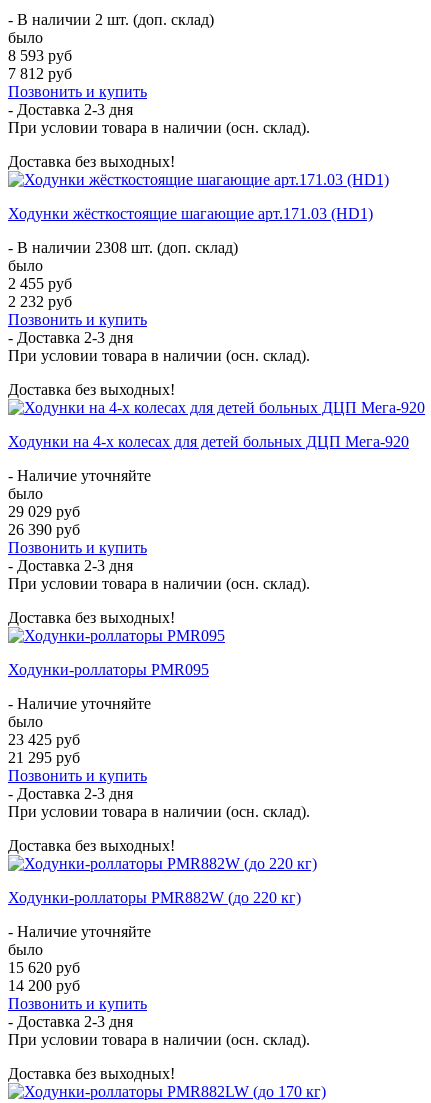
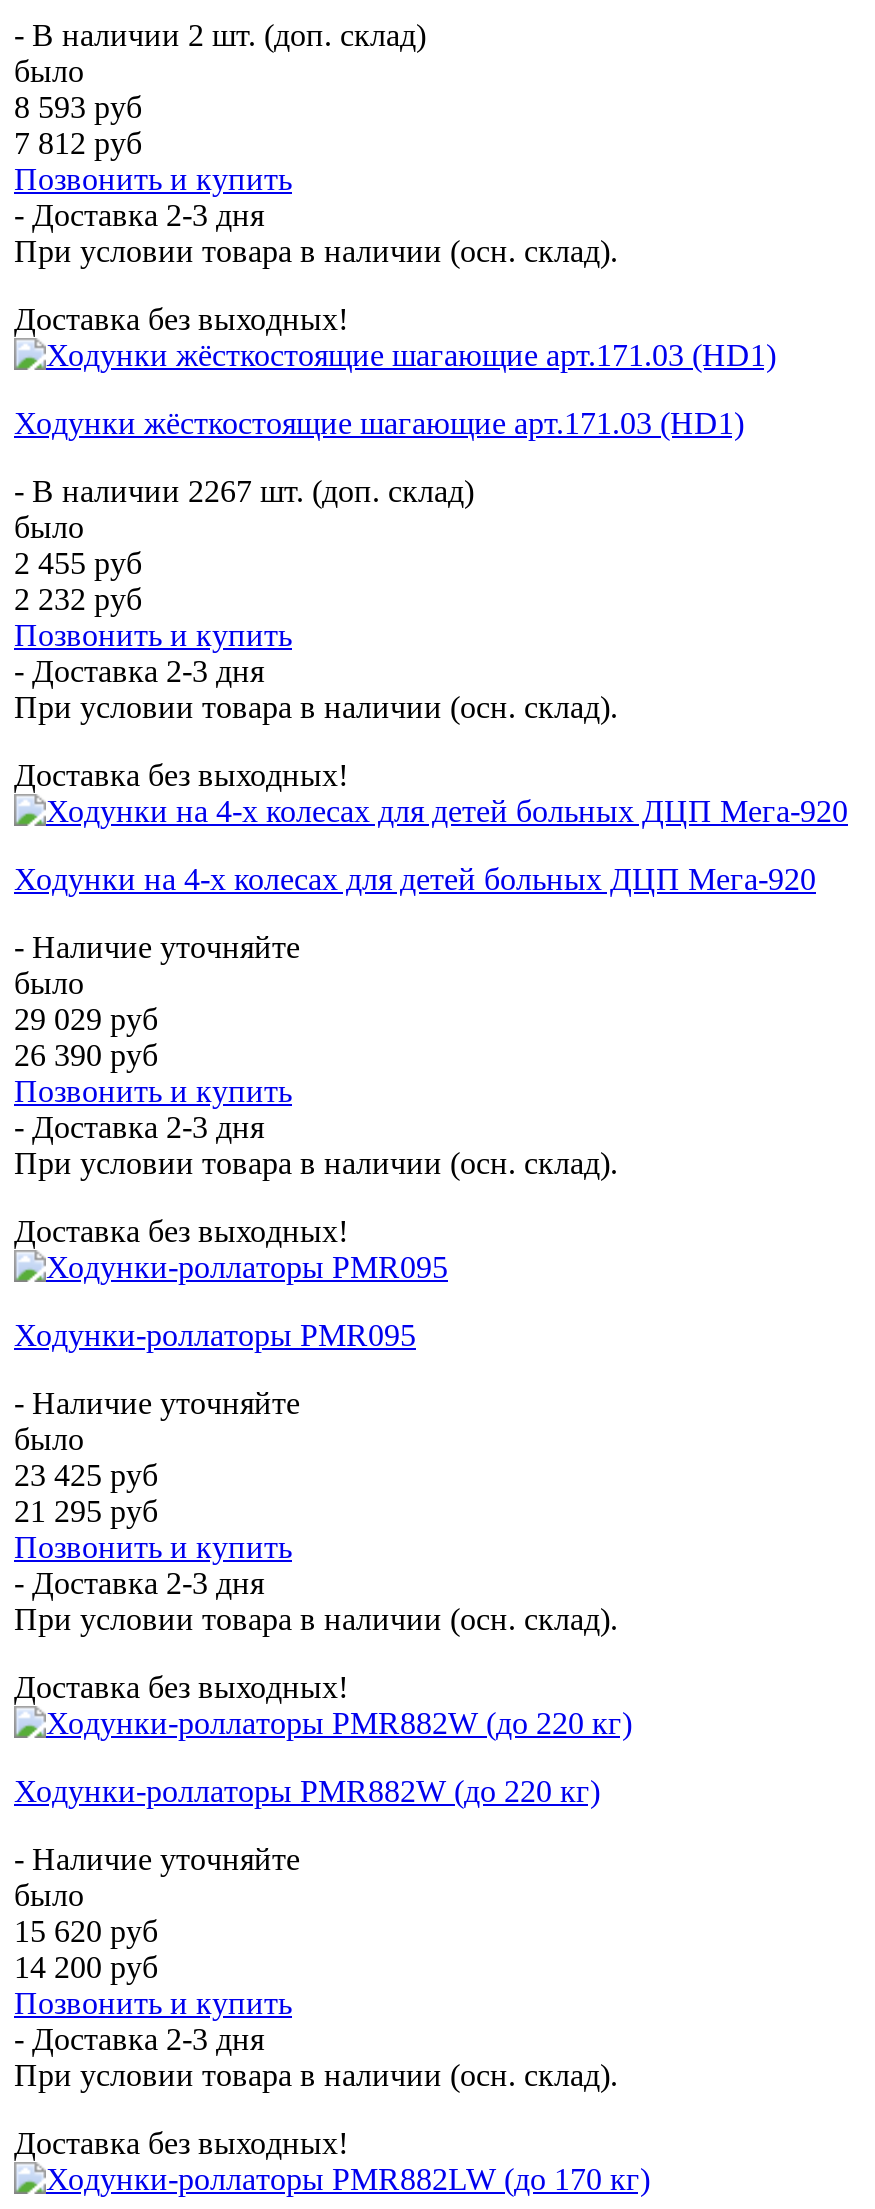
- - В наличии 2308 шт. (доп. склад)
+ - В наличии 2267 шт. (доп. склад)
